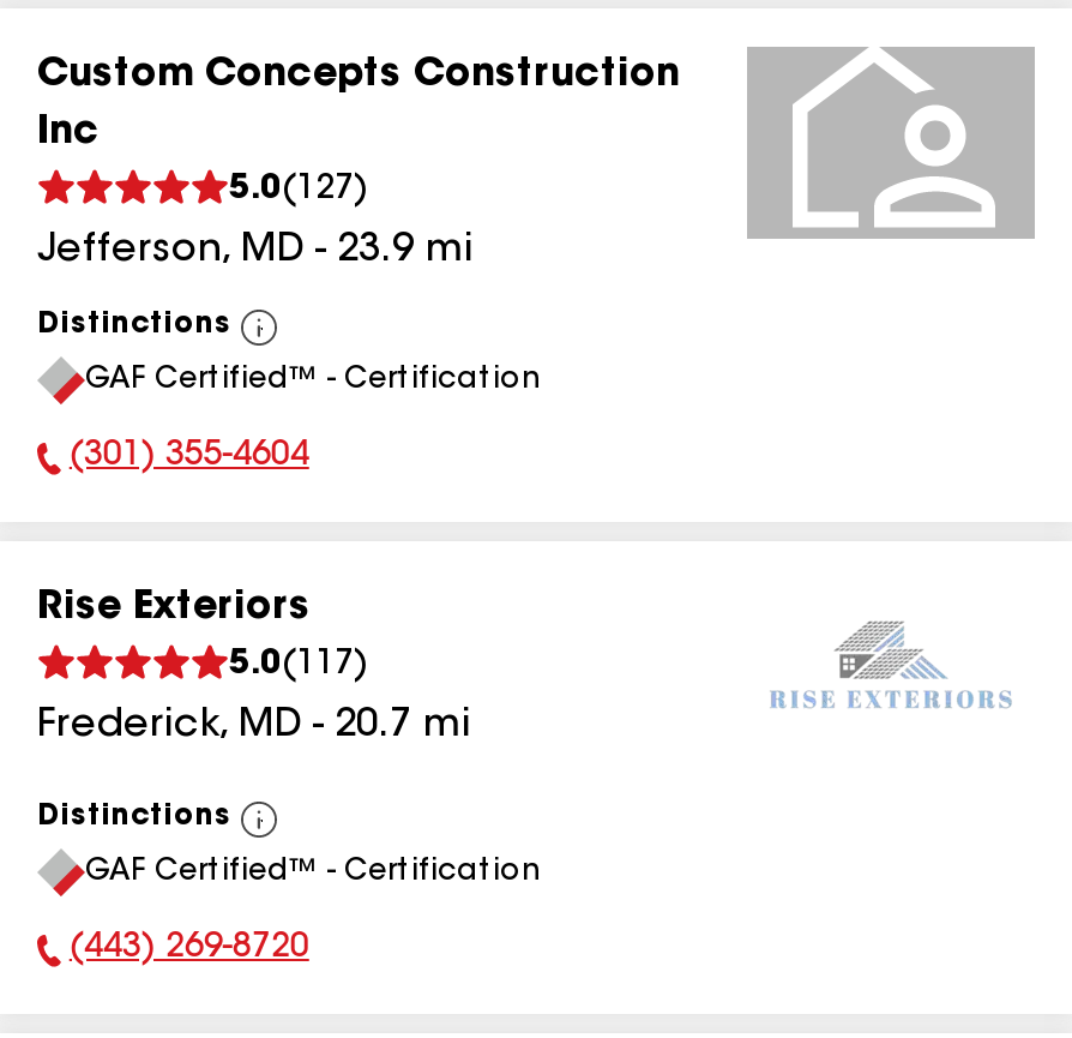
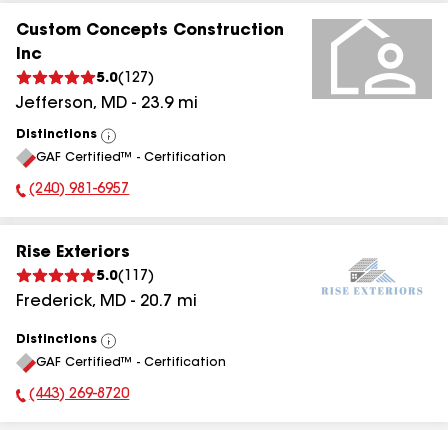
- (301) 355-4604
+ (240) 981-6957
